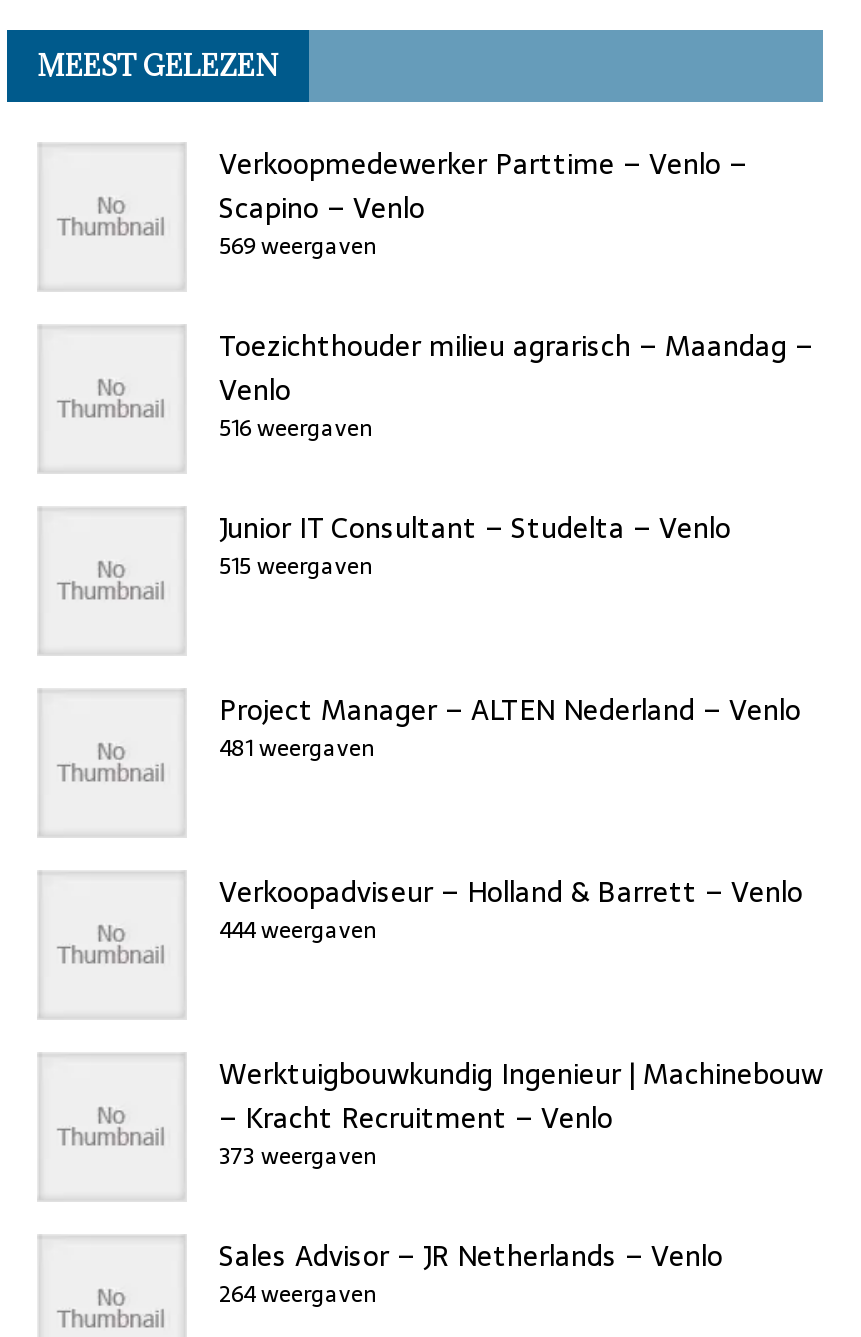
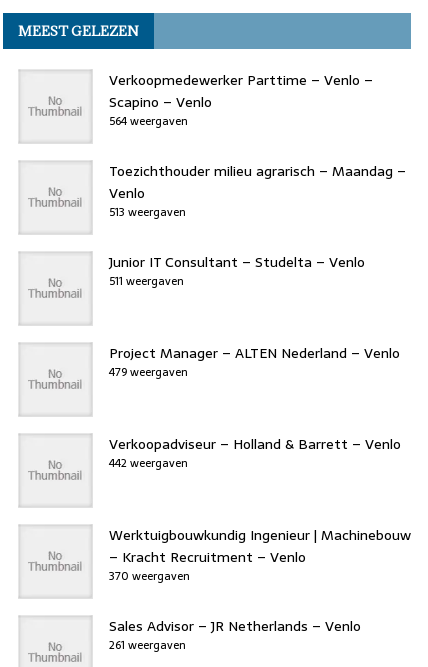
- 569 weergaven
+ 564 weergaven

- 516 weergaven
+ 513 weergaven

- 515 weergaven
+ 511 weergaven

- 481 weergaven
+ 479 weergaven

- 444 weergaven
+ 442 weergaven

- 373 weergaven
+ 370 weergaven

- 264 weergaven
+ 261 weergaven
